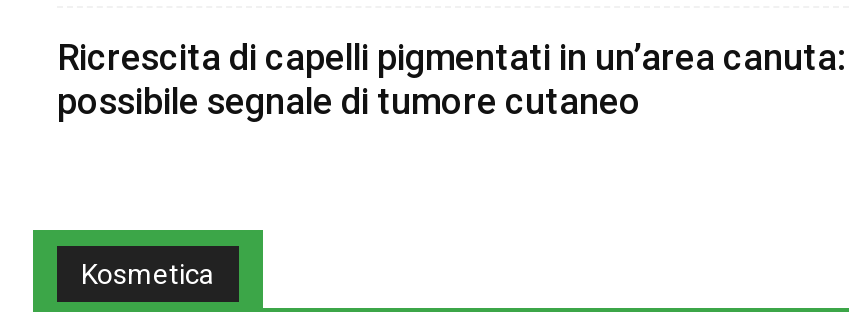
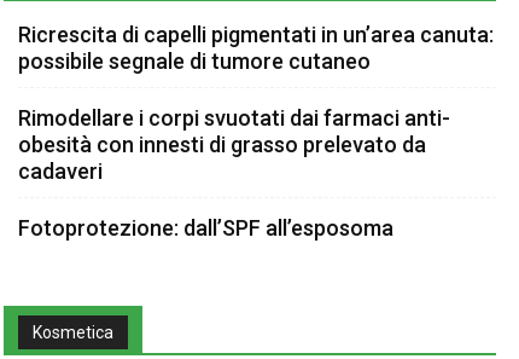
+ Rimodellare i corpi svuotati dai farmaci anti-
+ obesità con innesti di grasso prelevato da
+ cadaveri
+ Fotoprotezione: dall’SPF all’esposoma
